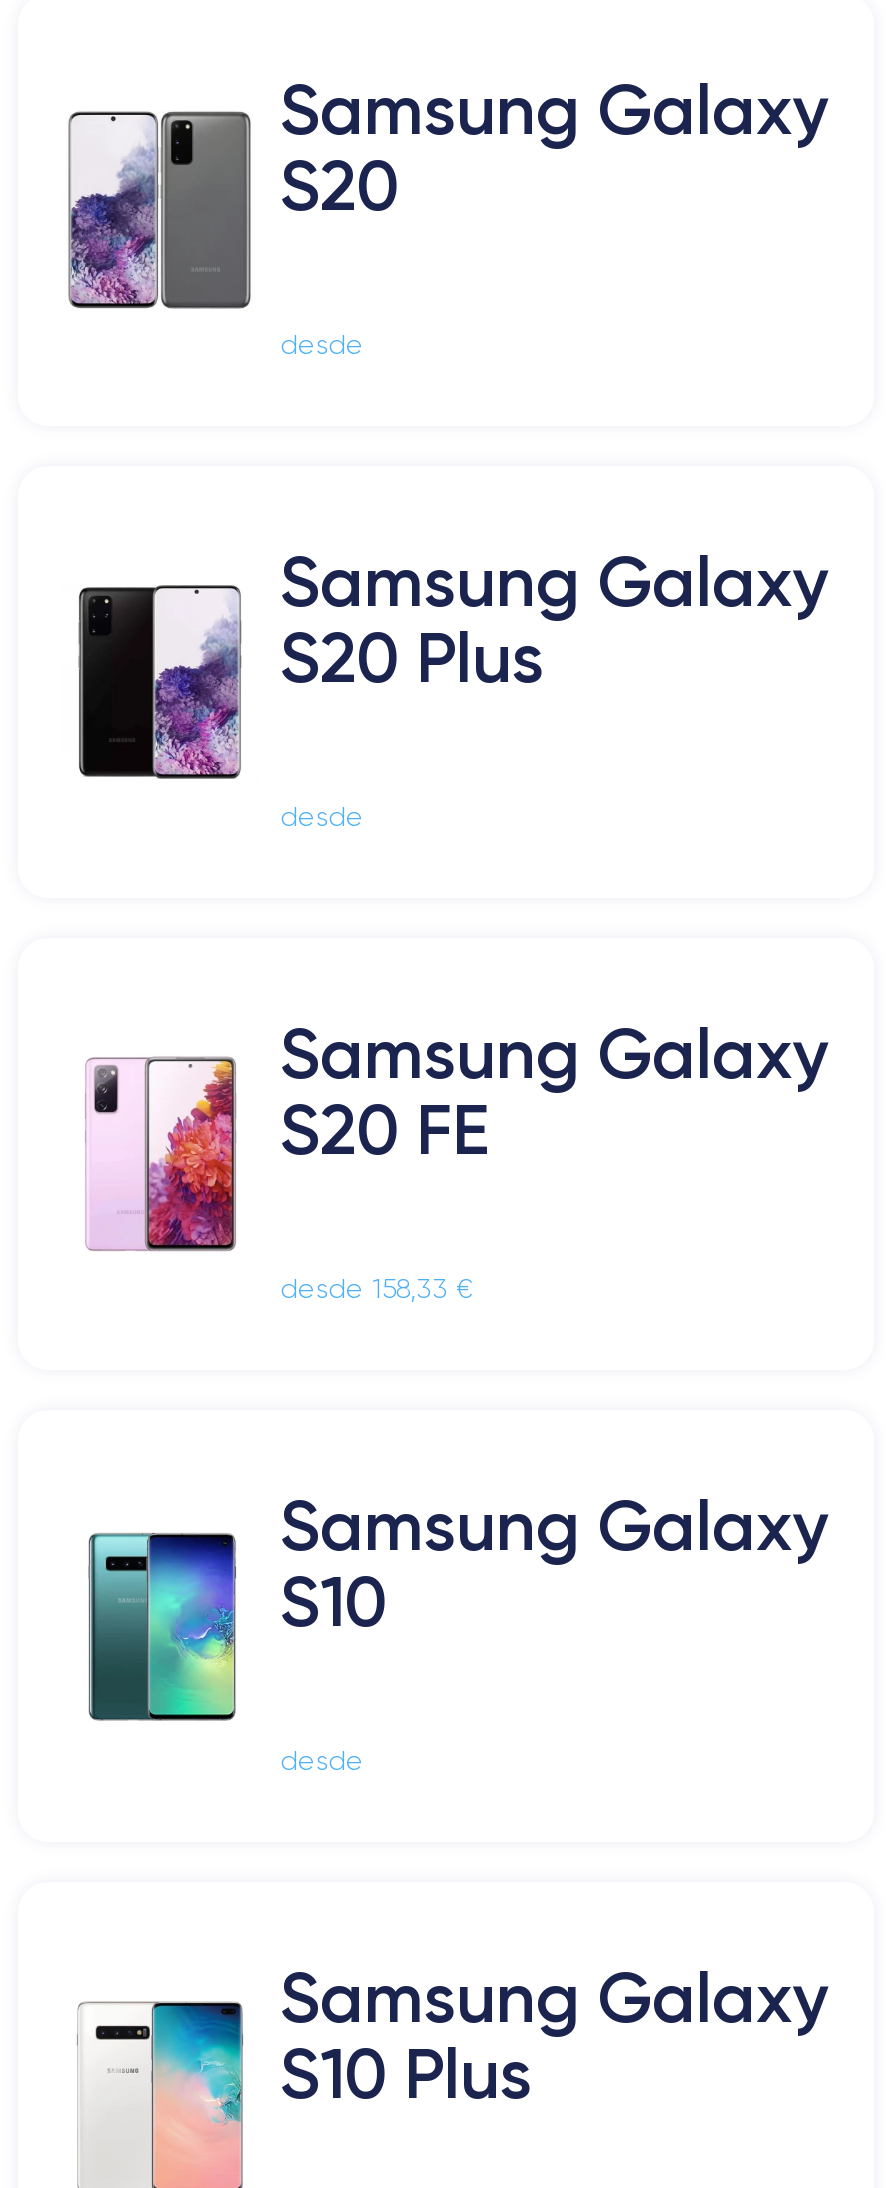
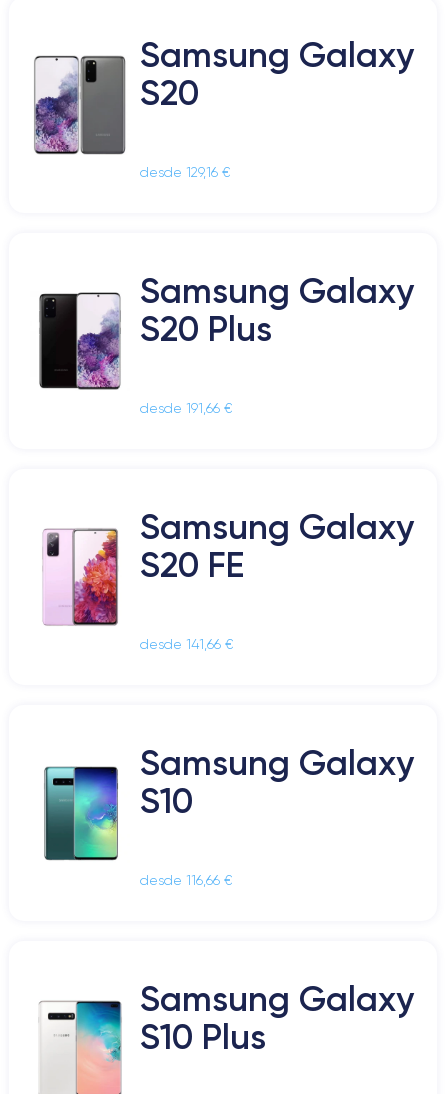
- desde
+ desde 129,16 €

- desde
+ desde 191,66 €

- desde 158,33 €
+ desde 141,66 €

- desde
+ desde 116,66 €
